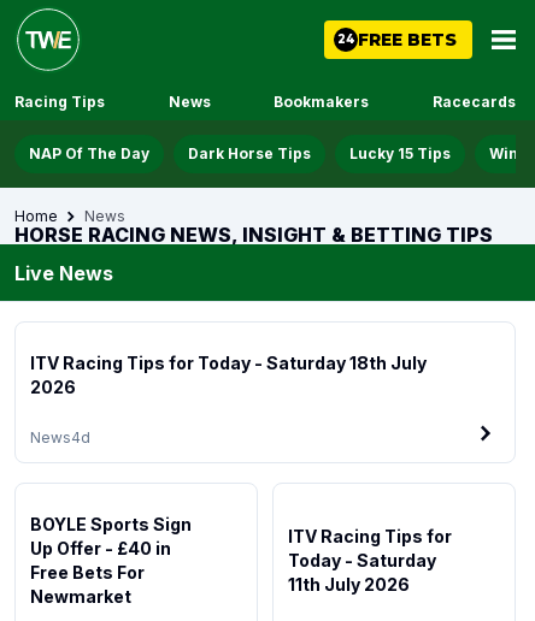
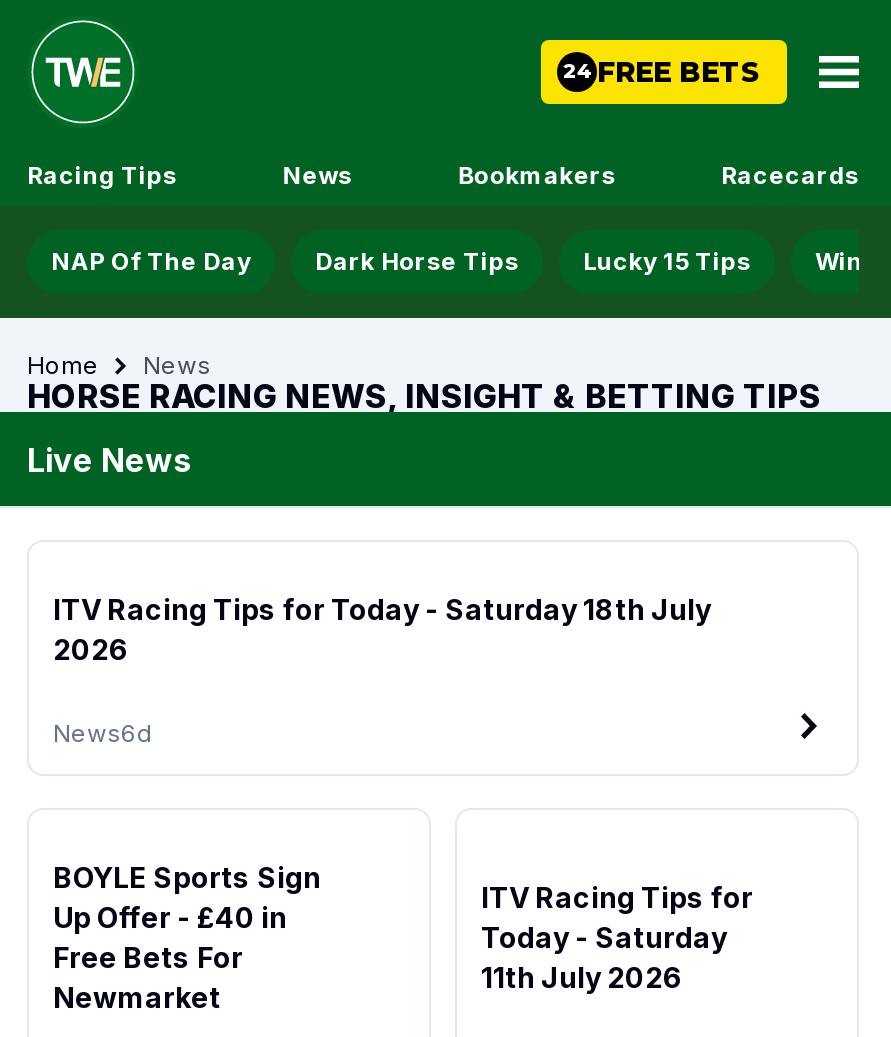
- News4d
+ News6d
